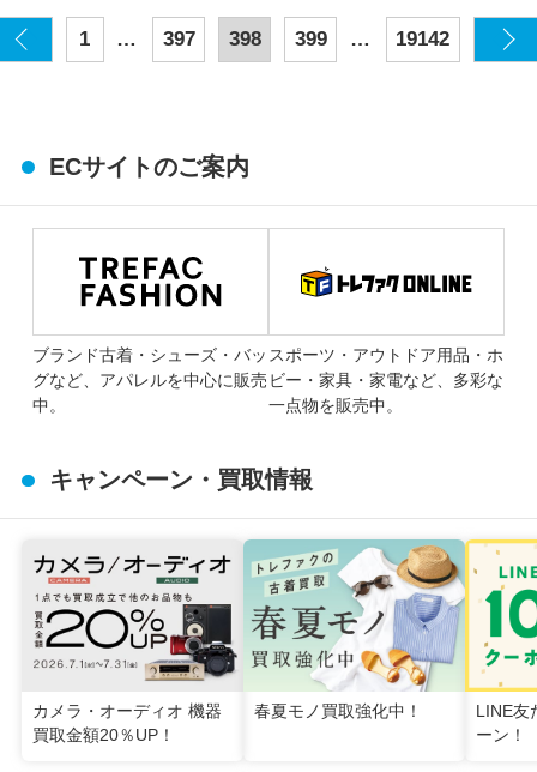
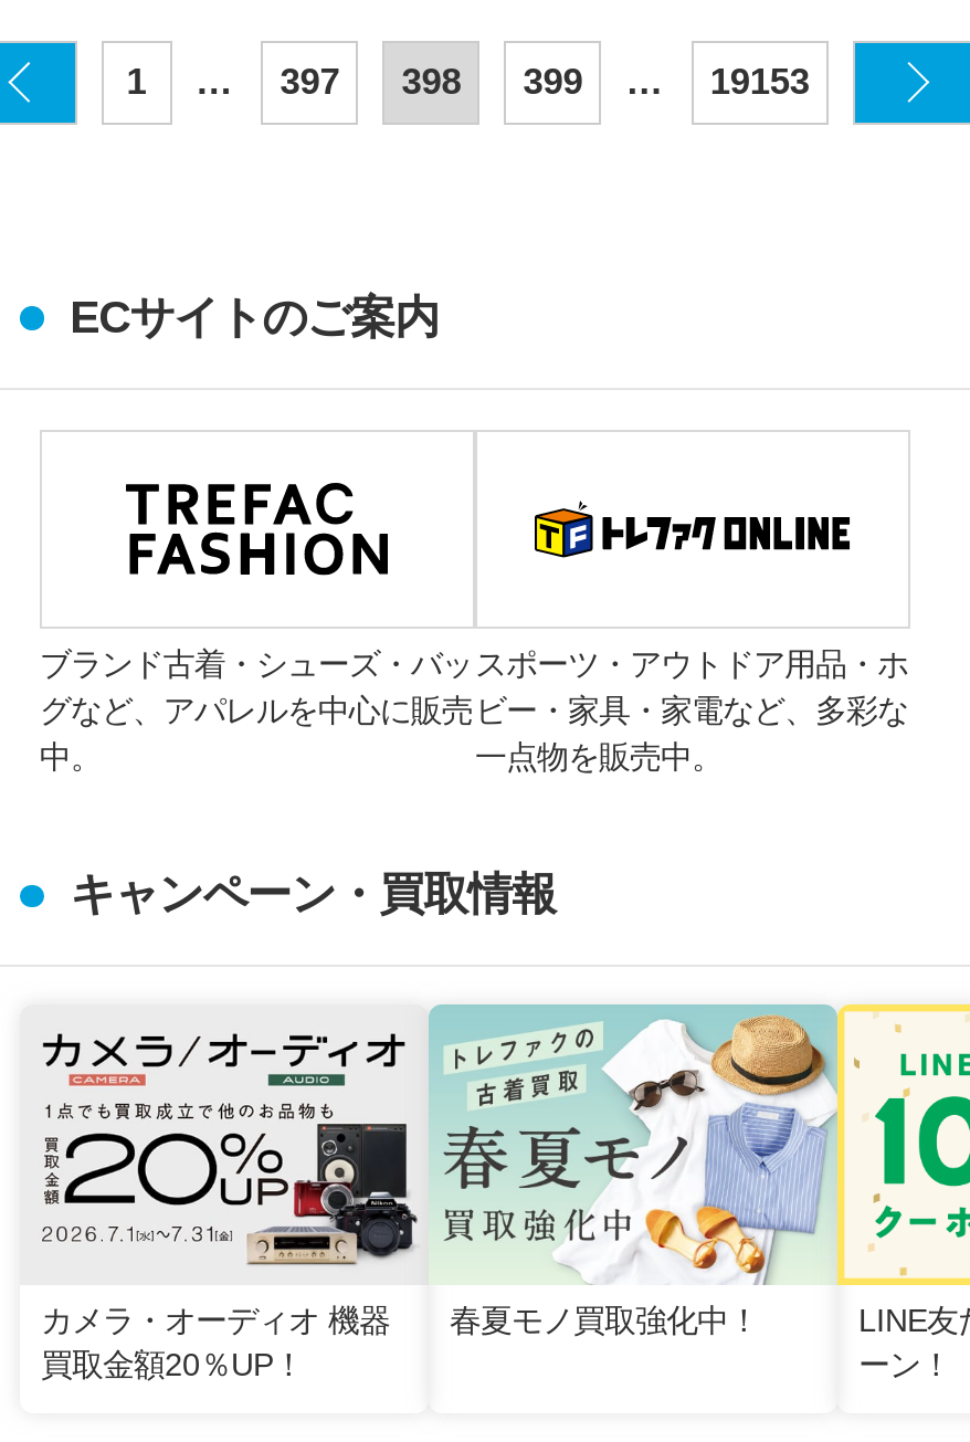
- 19142
+ 19153
